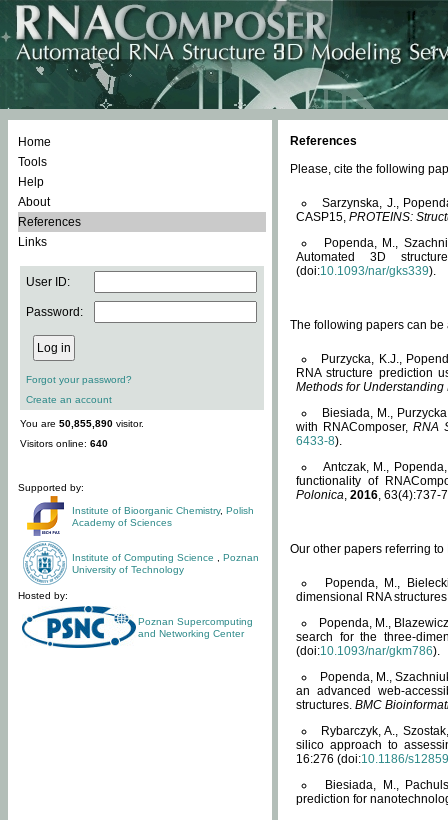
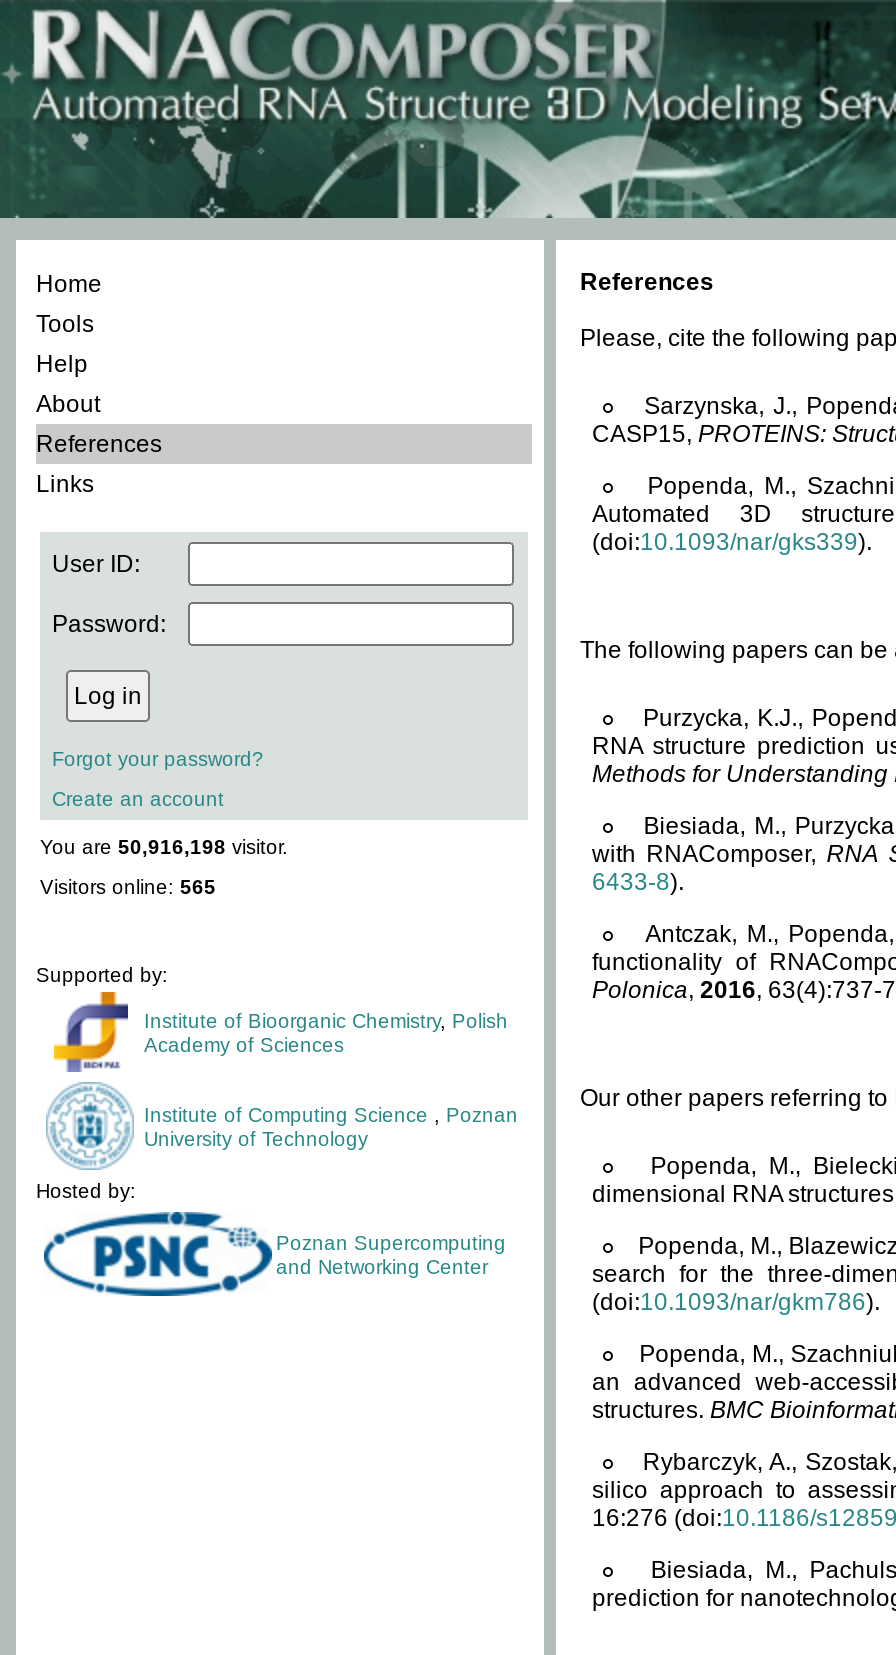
- You are 50,855,890 visitor.
+ You are 50,916,198 visitor.

- Visitors online: 640
+ Visitors online: 565
